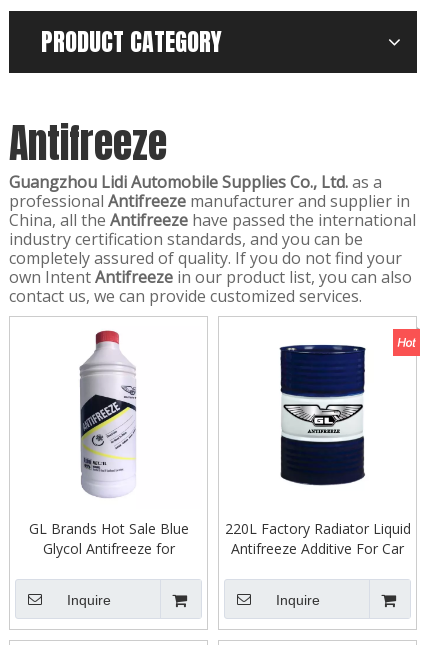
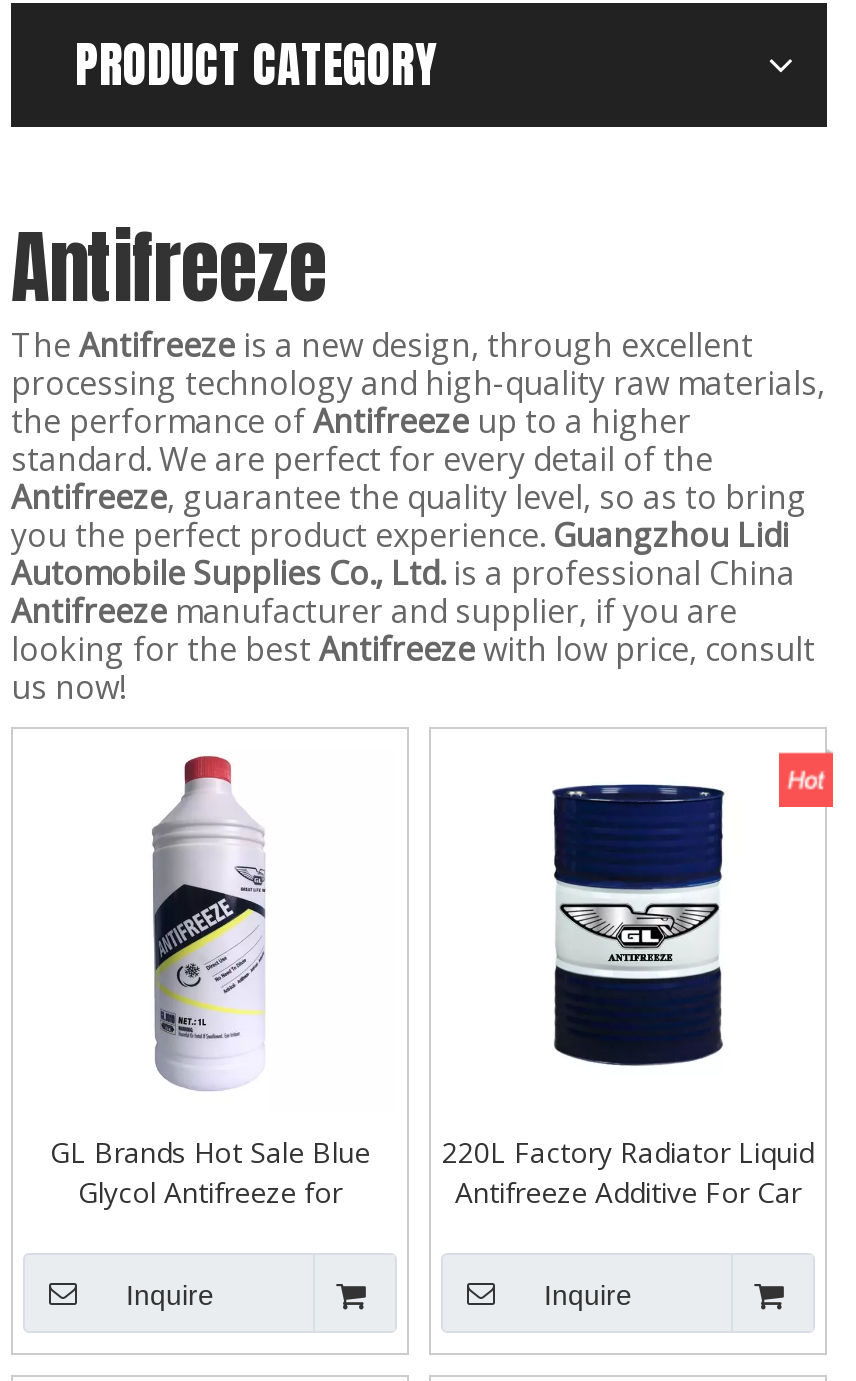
- Guangzhou Lidi Automobile Supplies Co., Ltd. as a
- professional Antifreeze manufacturer and supplier in
- China, all the Antifreeze have passed the international
- industry certification standards, and you can be
- completely assured of quality. If you do not find your
- own Intent Antifreeze in our product list, you can also
- contact us, we can provide customized services.
+ The Antifreeze is a new design, through excellent
+ processing technology and high-quality raw materials,
+ the performance ofAntifreeze up to a higher
+ standard. We are perfect for every detail of the
+ Antifreeze, guarantee the quality level, so as to bring
+ you the perfect product experience. Guangzhou Lidi
+ Automobile Supplies Co., Ltd. is a professional China
+ Antifreeze manufacturer and supplier, if you are
+ looking for the best Antifreeze with low price, consult
+ us now!
